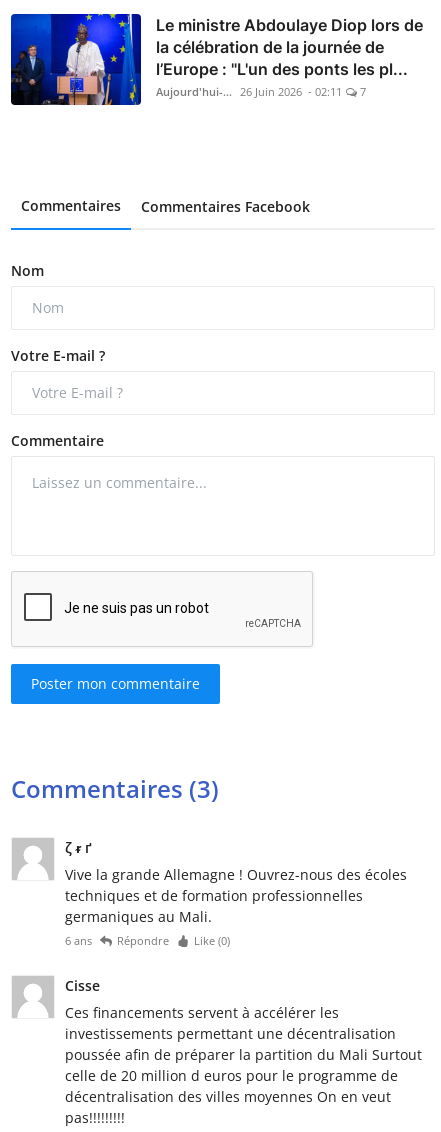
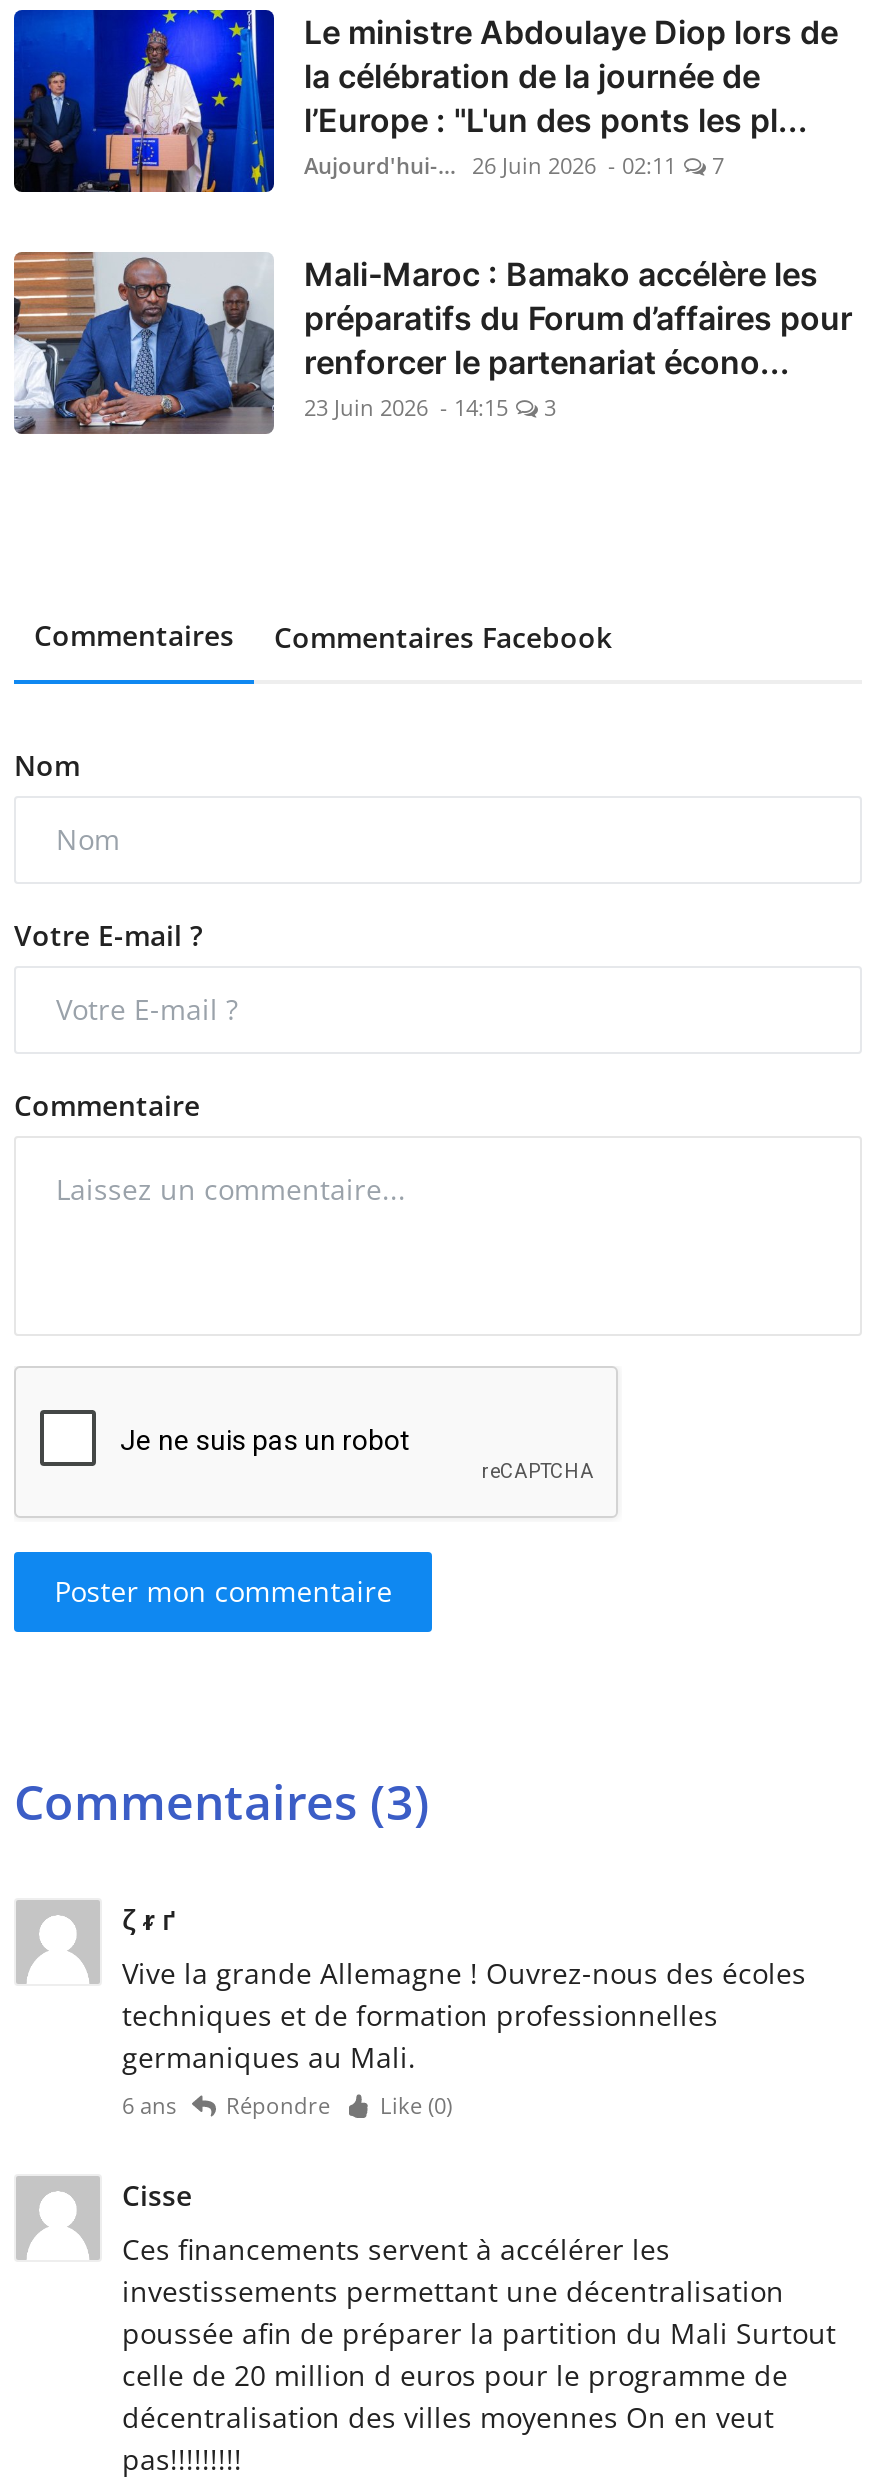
+ [image]
+ Mali-Maroc : Bamako accélère les
+ préparatifs du Forum d’affaires pour
+ renforcer le partenariat écono...
+ 23 Juin 2026 - 14:15
+ 3
